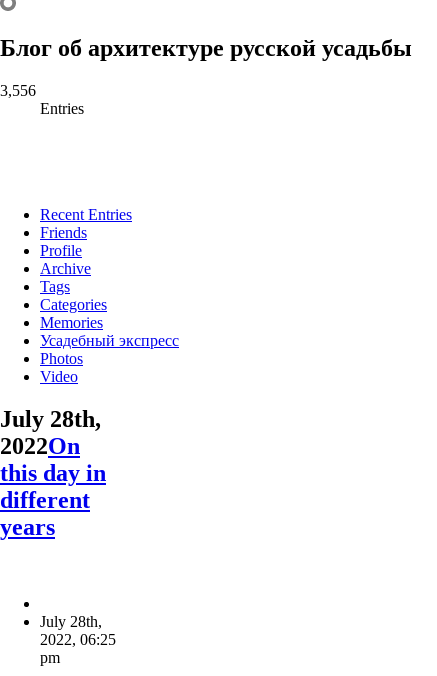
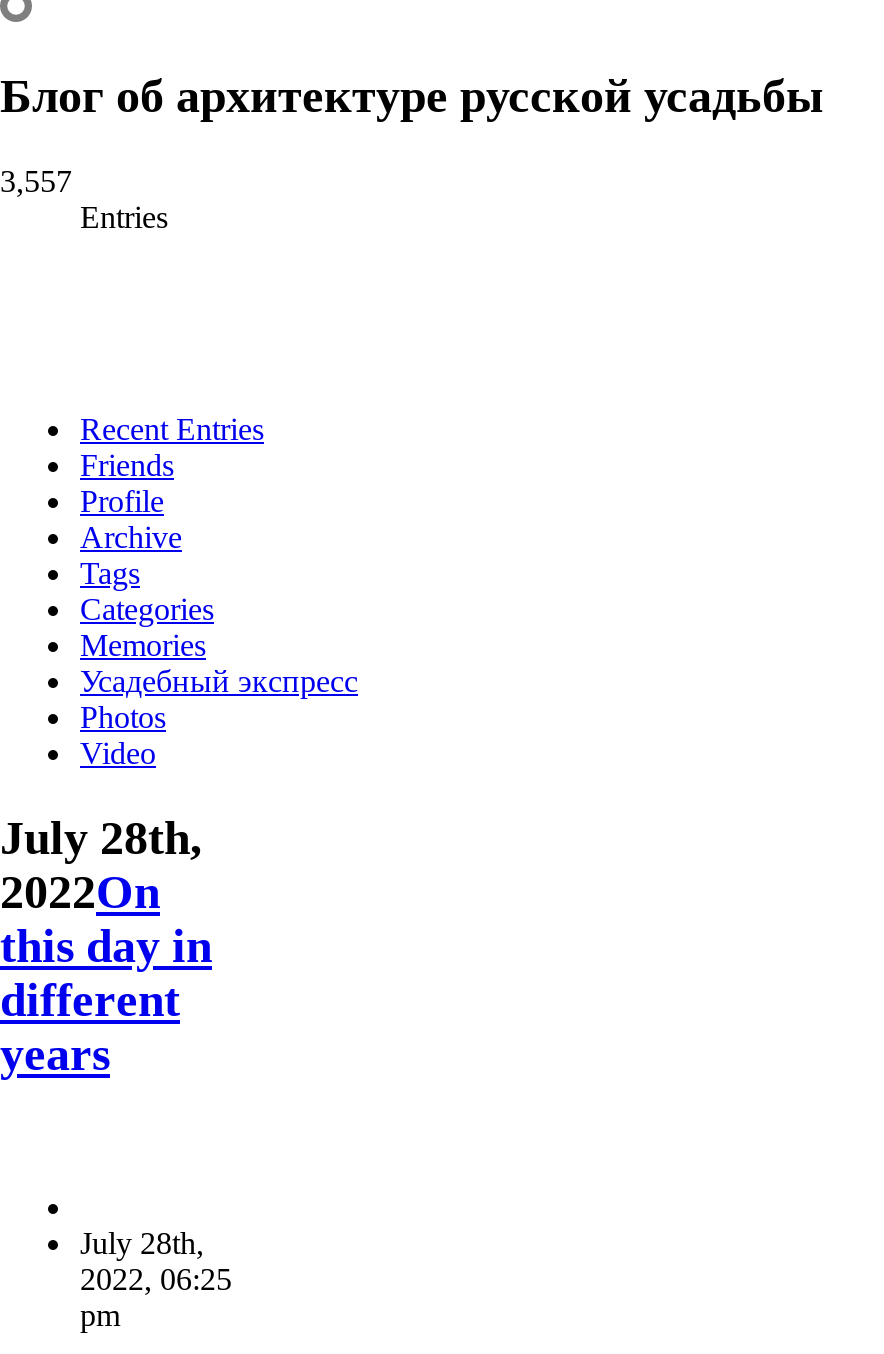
- 3,556
+ 3,557
